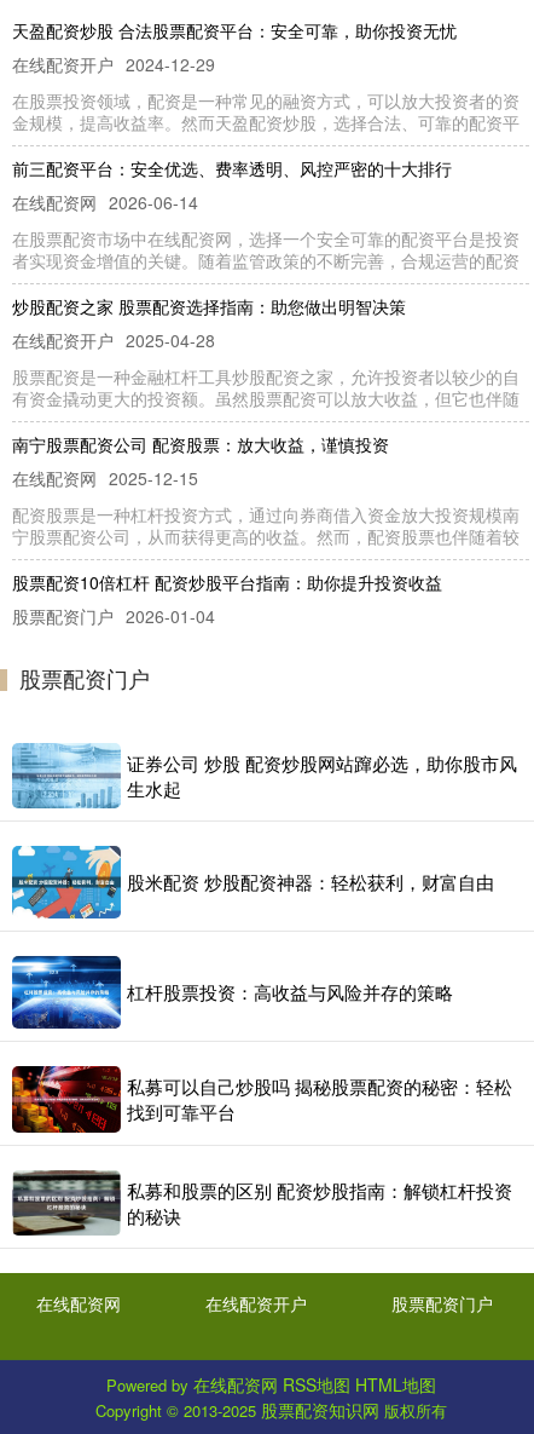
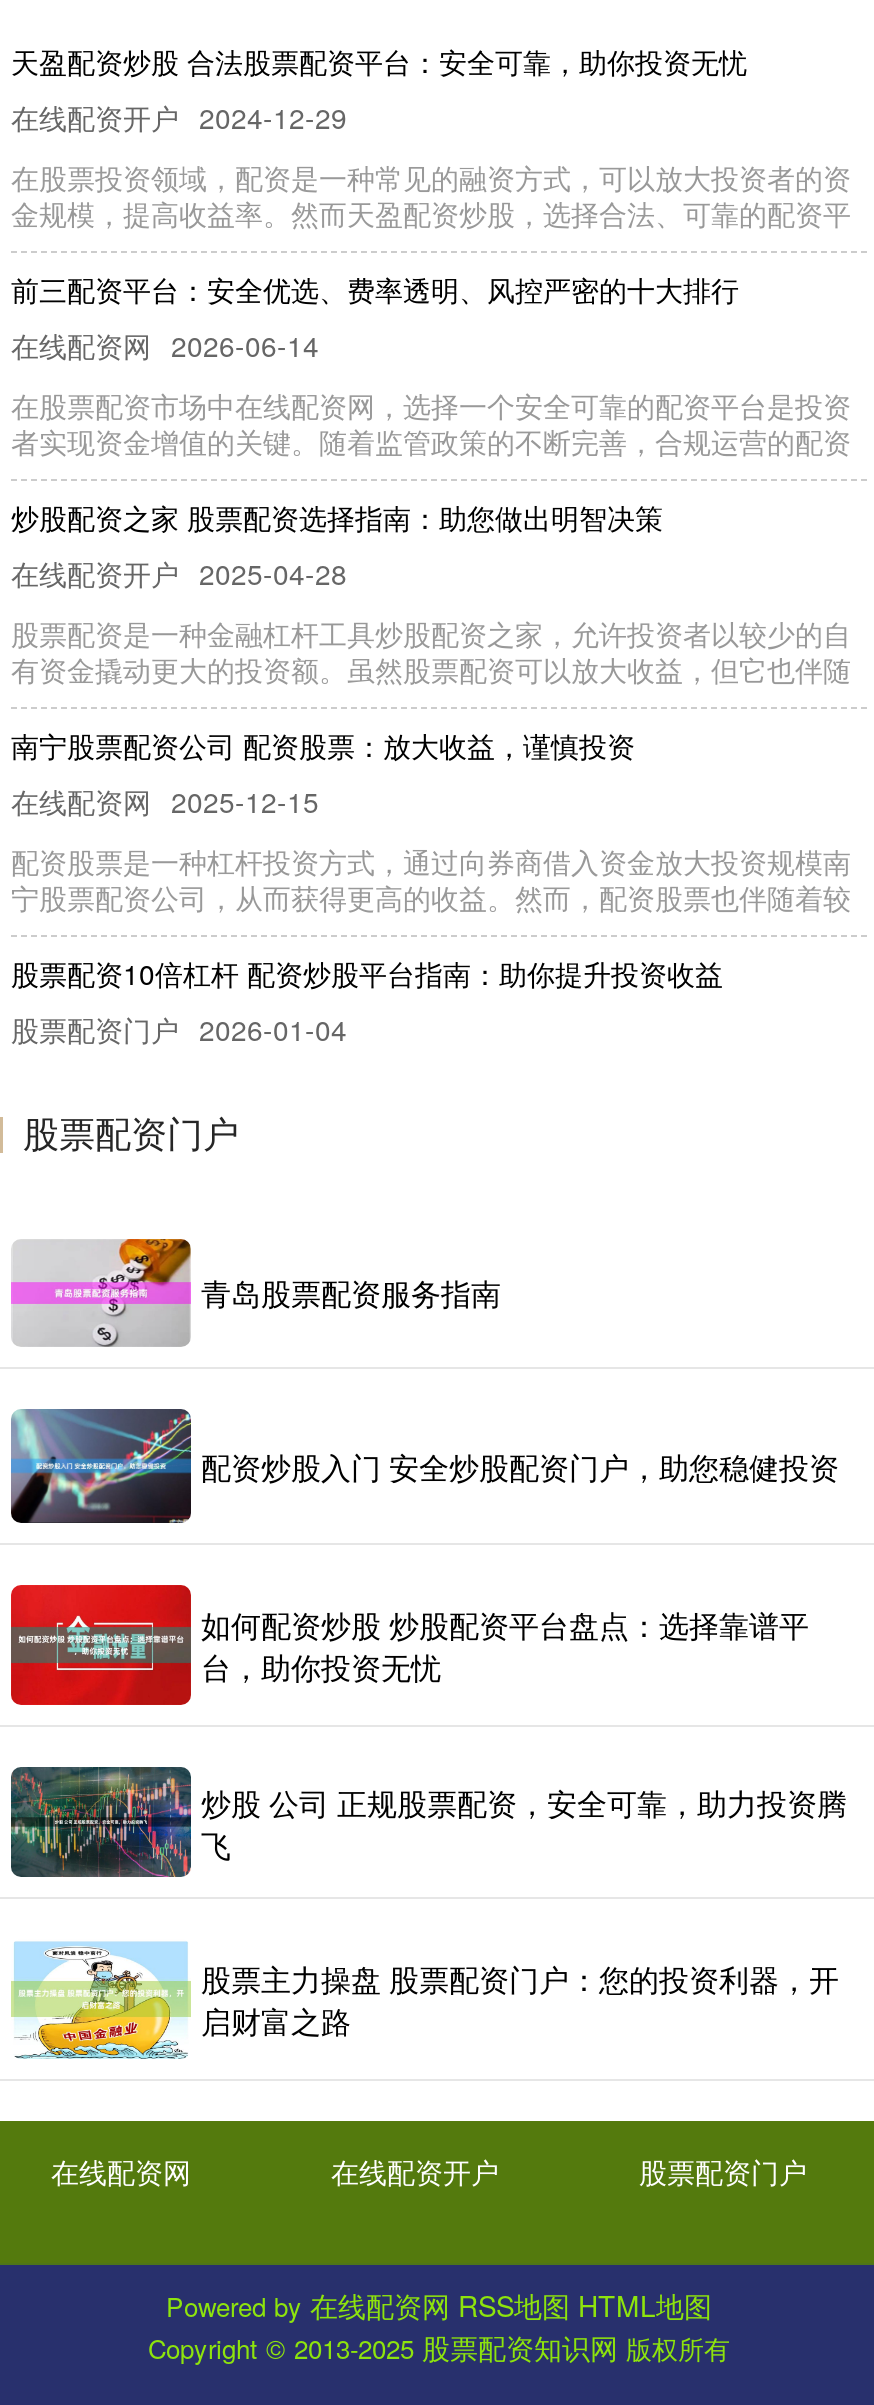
- [image]
- 证券公司 炒股 配资炒股网站蹿必选，助你股市风
- 生水起
+ [image]
+ 青岛股票配资服务指南

- [image]
- 股米配资 炒股配资神器：轻松获利，财富自由
+ [image]
+ 配资炒股入门 安全炒股配资门户，助您稳健投资

- [image]
- 杠杆股票投资：高收益与风险并存的策略
+ [image]
+ 如何配资炒股 炒股配资平台盘点：选择靠谱平
+ 台，助你投资无忧

- [image]
- 私募可以自己炒股吗 揭秘股票配资的秘密：轻松
- 找到可靠平台
+ [image]
+ 炒股 公司 正规股票配资，安全可靠，助力投资腾
+ 飞

- [image]
- 私募和股票的区别 配资炒股指南：解锁杠杆投资
- 的秘诀
+ [image]
+ 股票主力操盘 股票配资门户：您的投资利器，开
+ 启财富之路
